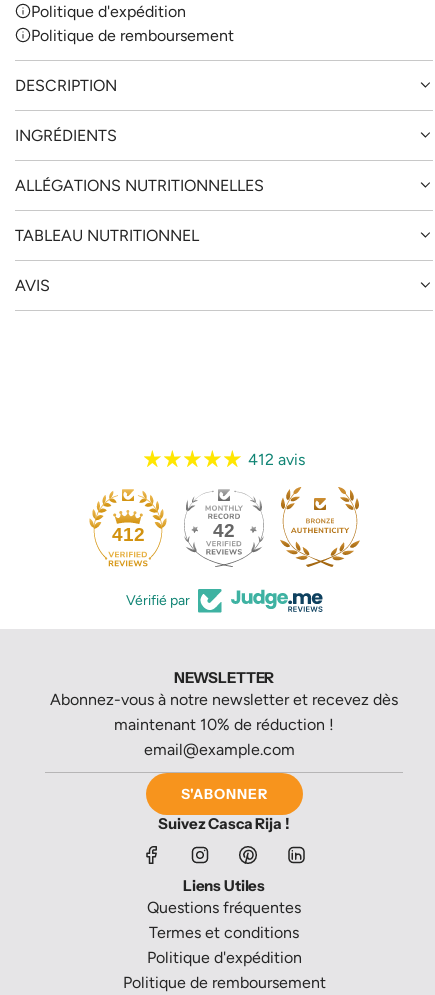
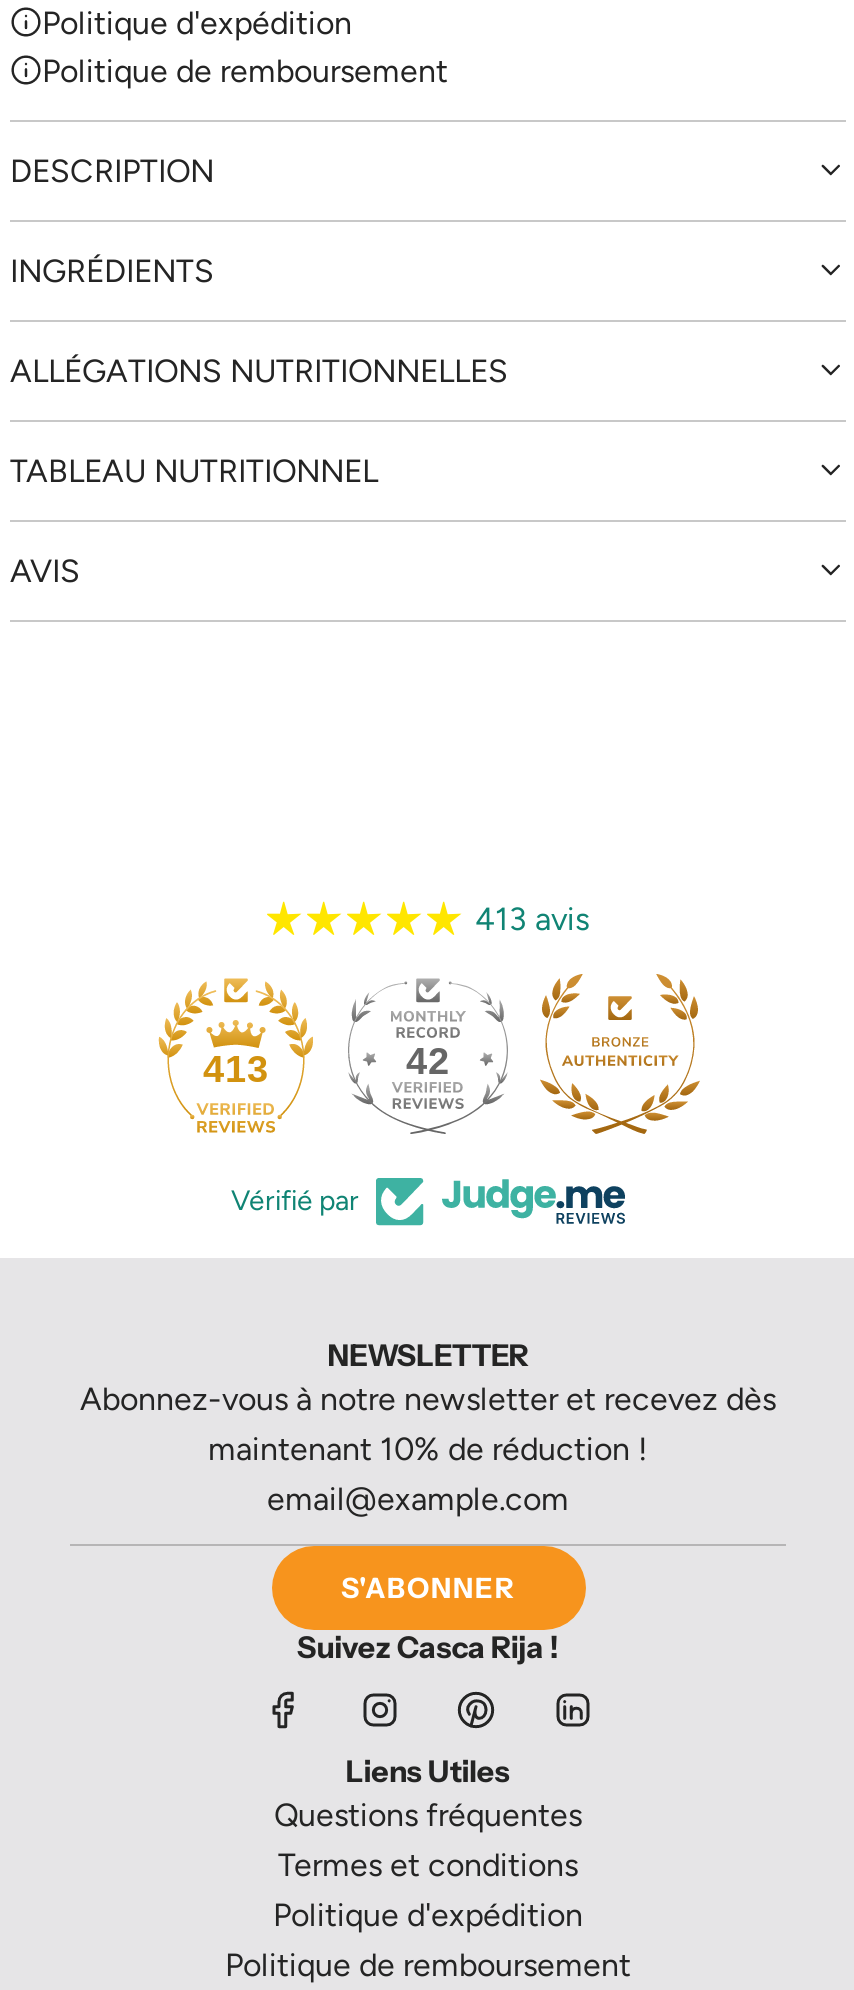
- 412 avis
+ 413 avis

- 412
+ 413
